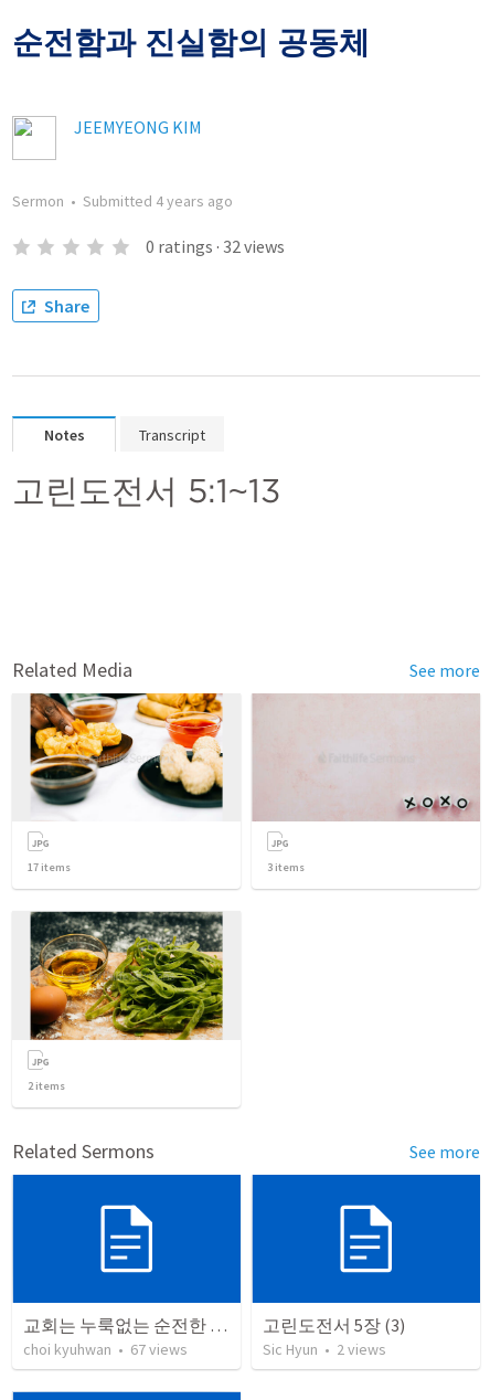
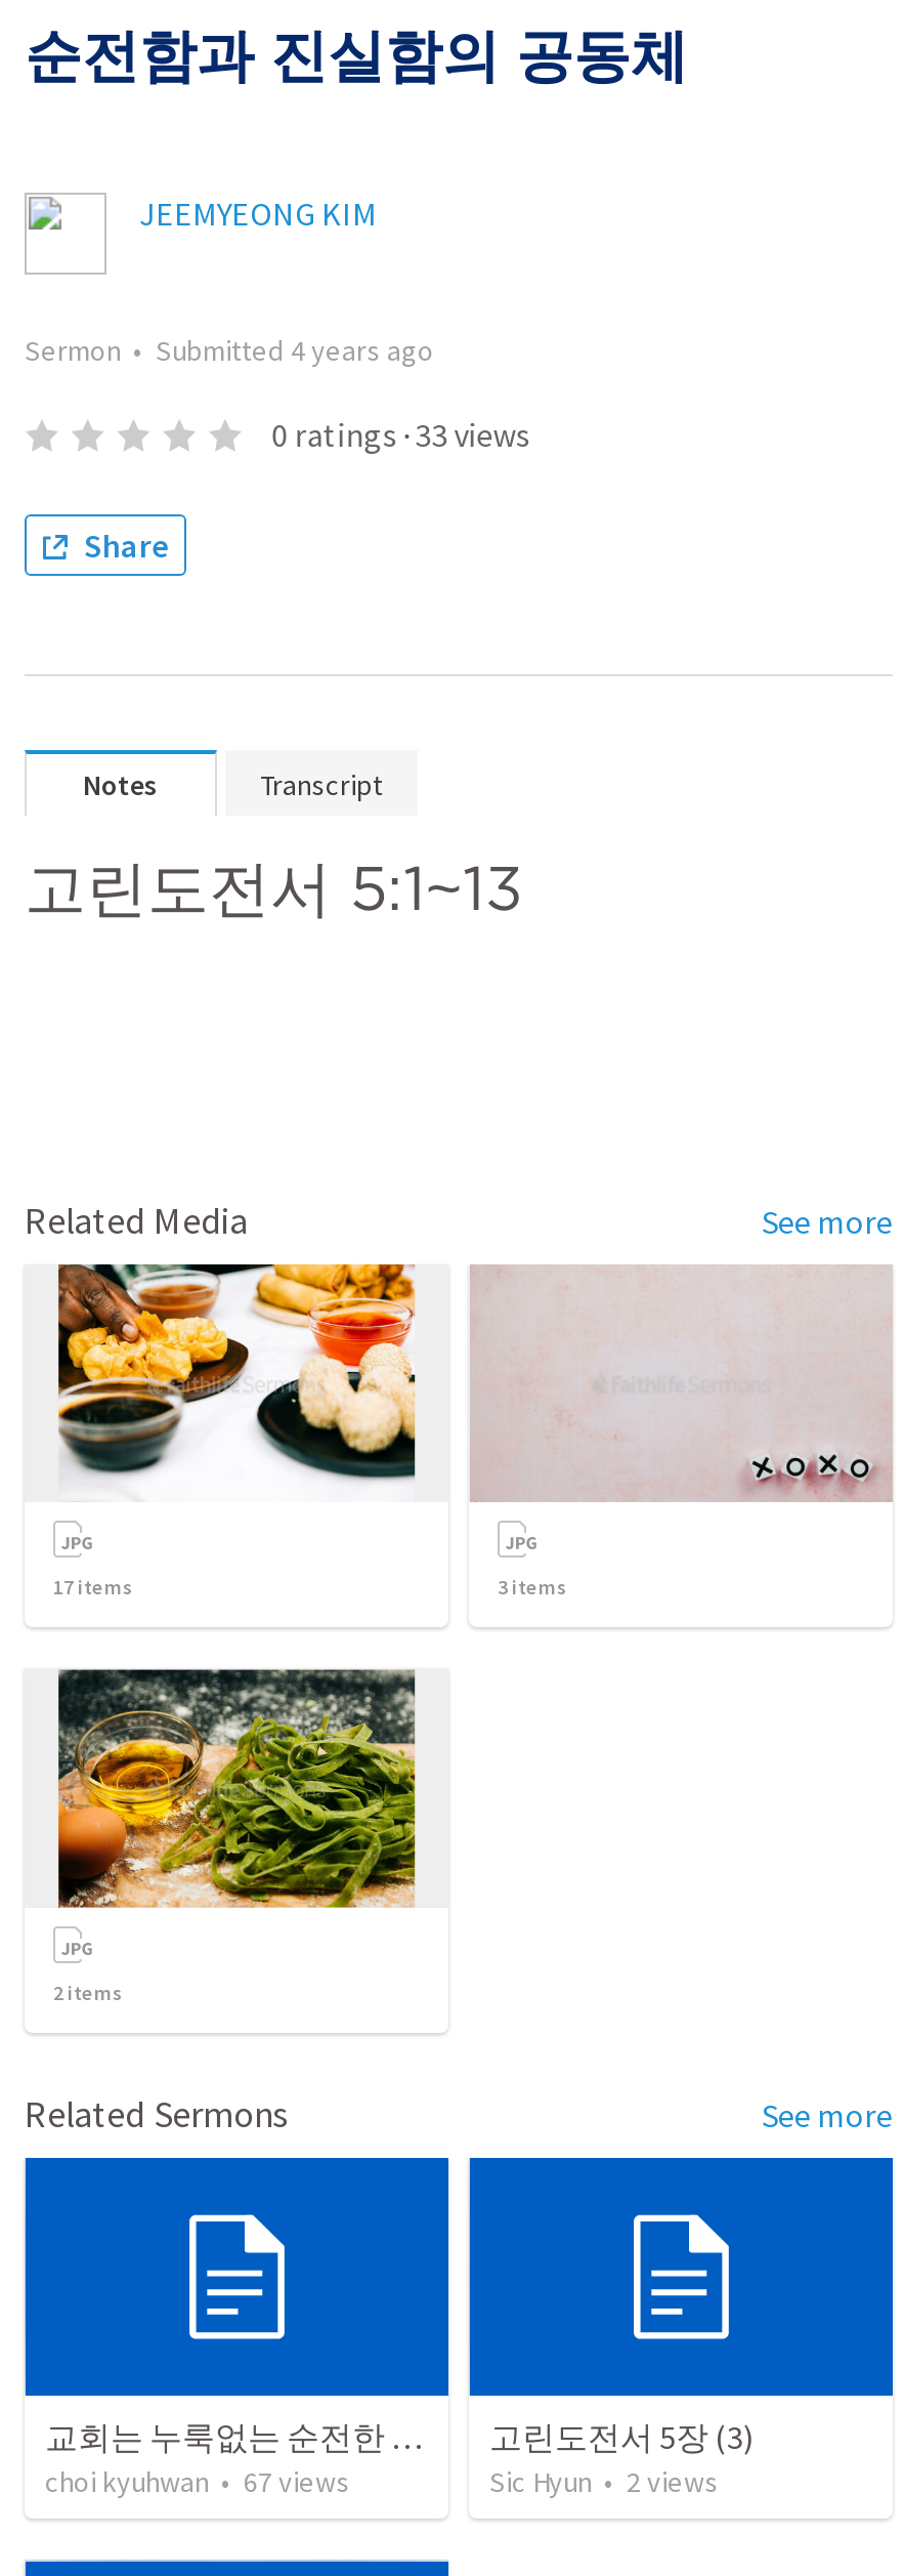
- 0 ratings · 32 views
+ 0 ratings · 33 views
